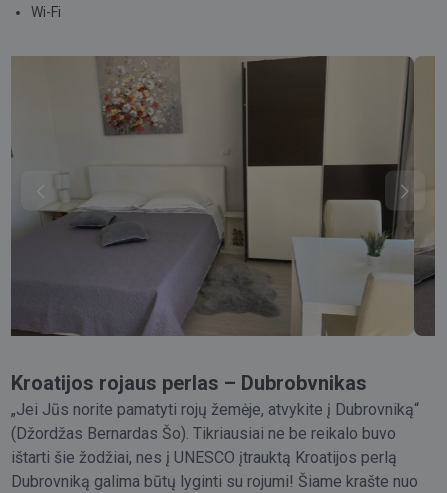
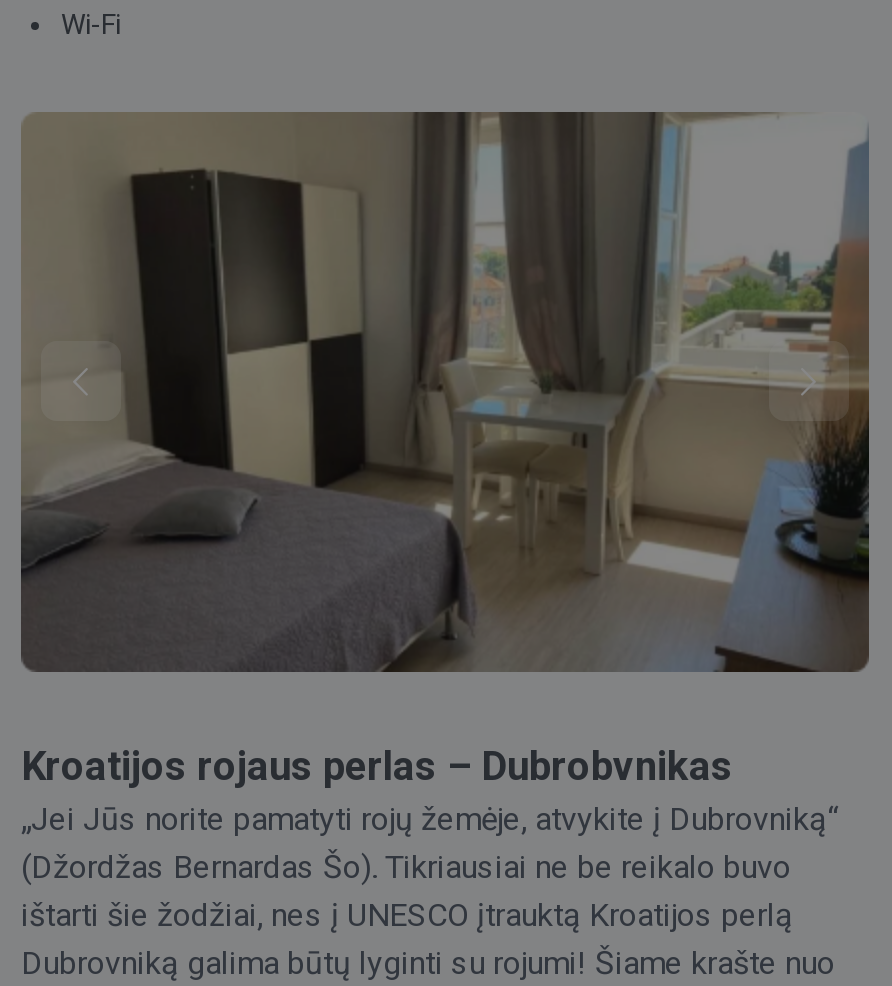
- [image]
+ [image]
